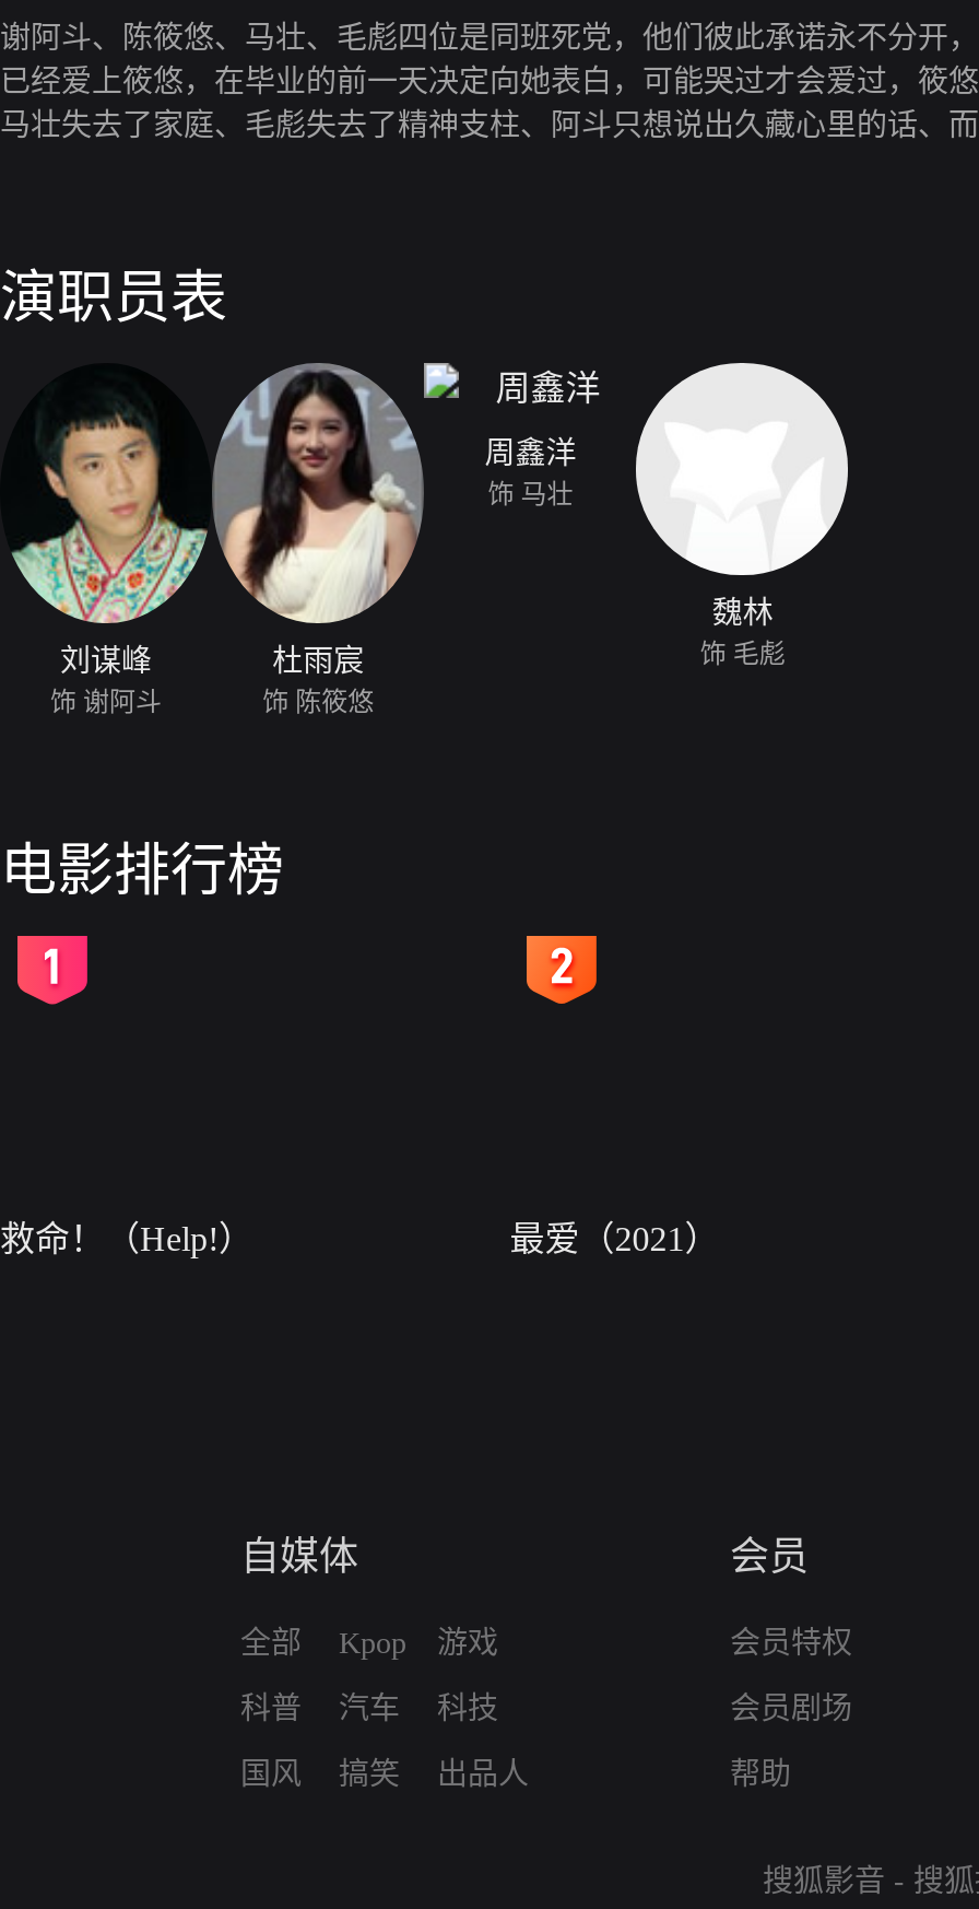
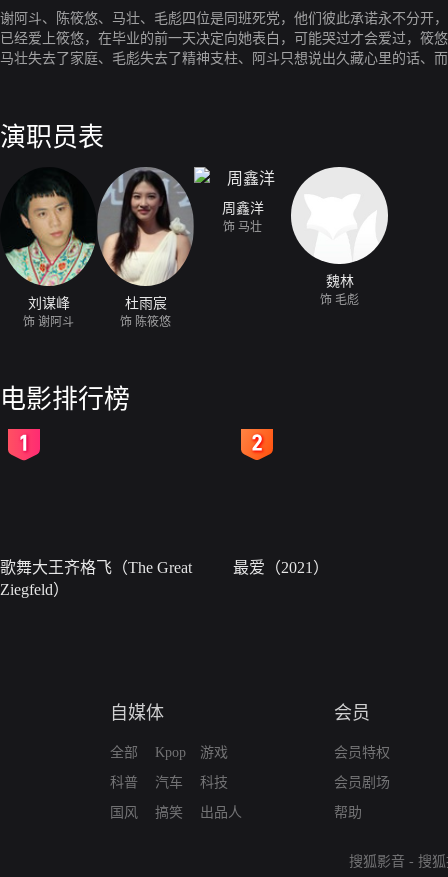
- 救命！（Help!）
+ 歌舞大王齐格飞（The Great
+ Ziegfeld）
